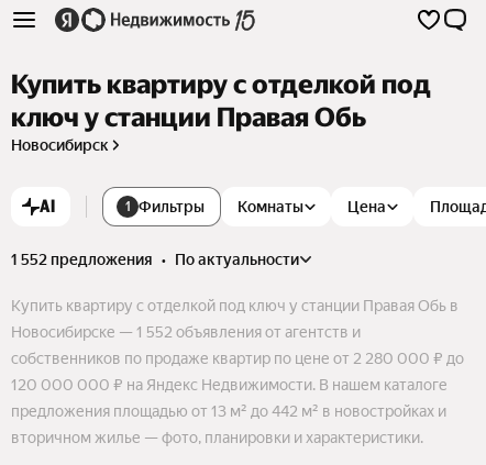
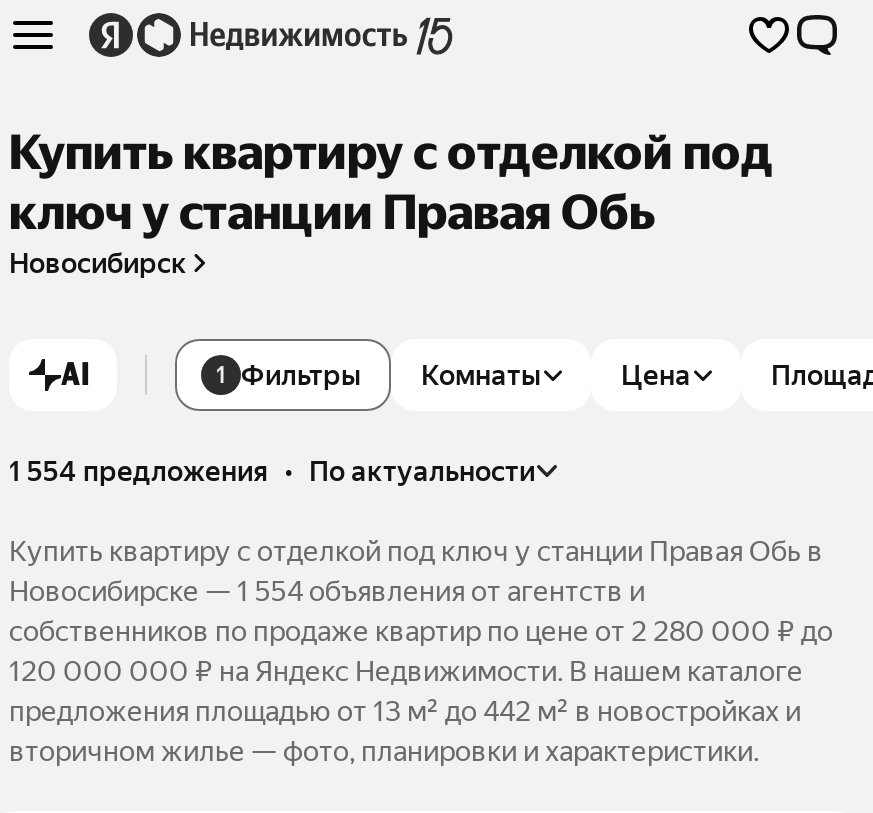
- 1 552 предложения • по актуальности
+ 1 554 предложения • по актуальности

- Новосибирске — 1 552 объявления от агентств и
+ Новосибирске — 1 554 объявления от агентств и
